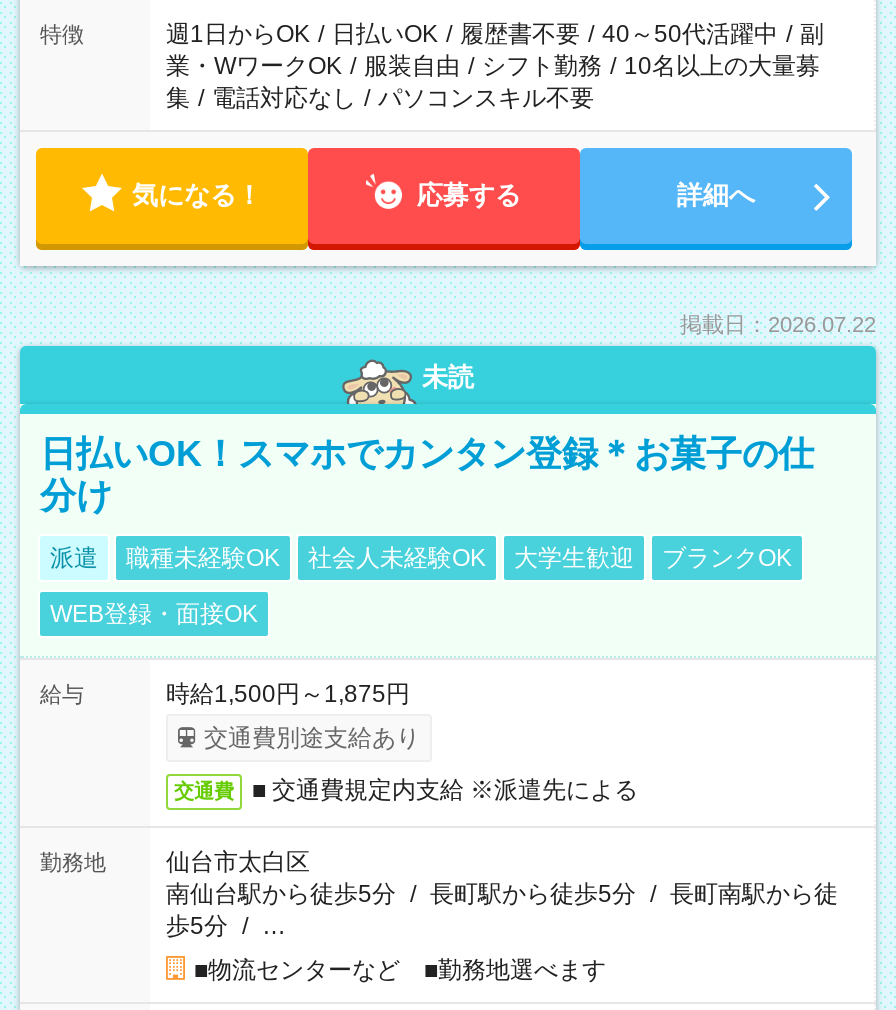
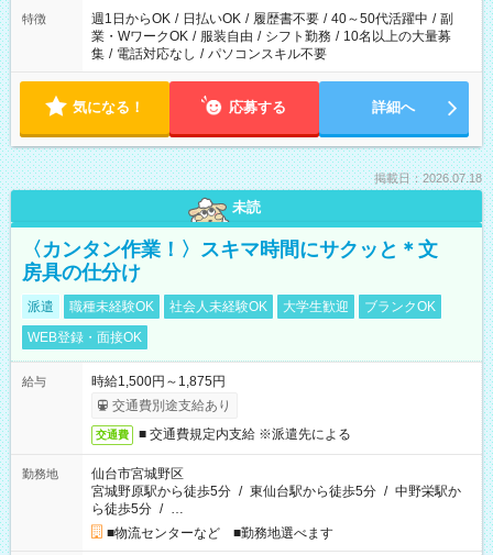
- 掲載日：2026.07.22
+ 掲載日：2026.07.18

- 日払いOK！スマホでカンタン登録＊お菓子の仕
- 分け
+ 〈カンタン作業！〉スキマ時間にサクッと＊文
+ 房具の仕分け

- 仙台市太白区
- 南仙台駅から徒歩5分 / 長町駅から徒歩5分 / 長町南駅から徒
- 歩5分 / …
+ 仙台市宮城野区
+ 宮城野原駅から徒歩5分 / 東仙台駅から徒歩5分 / 中野栄駅か
+ ら徒歩5分 / …
